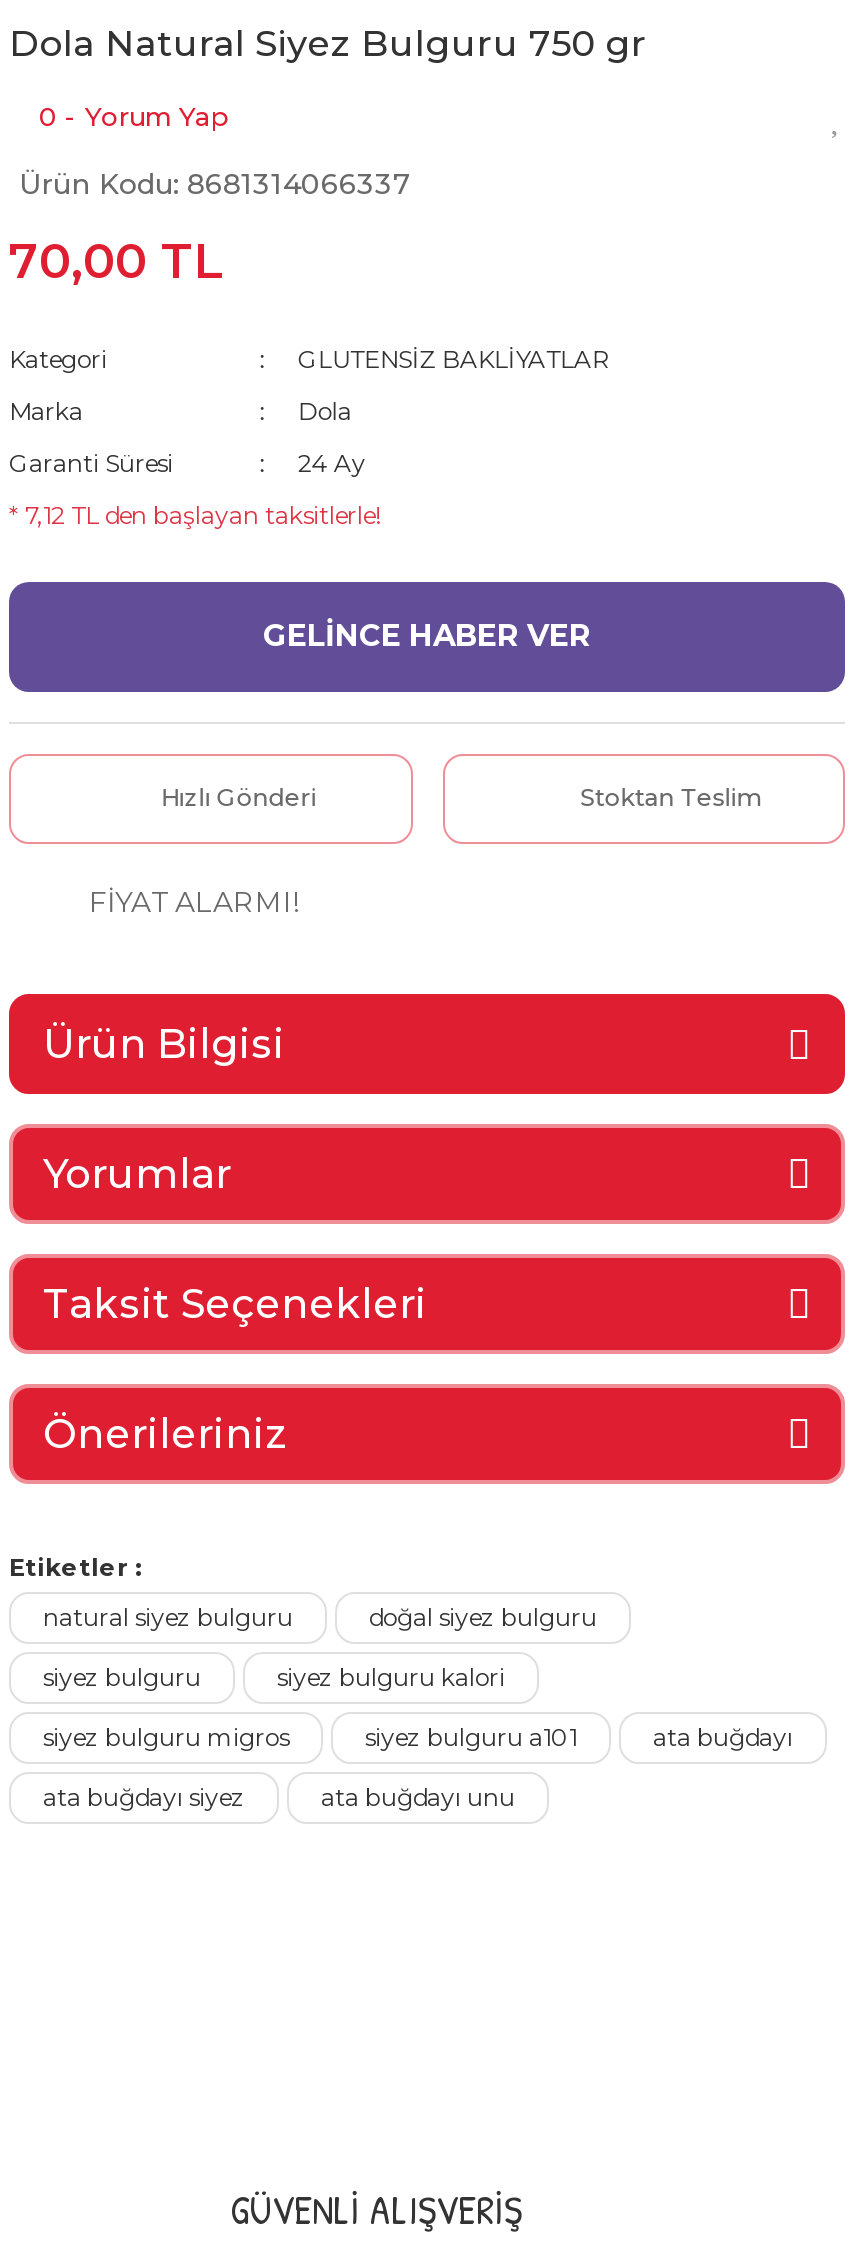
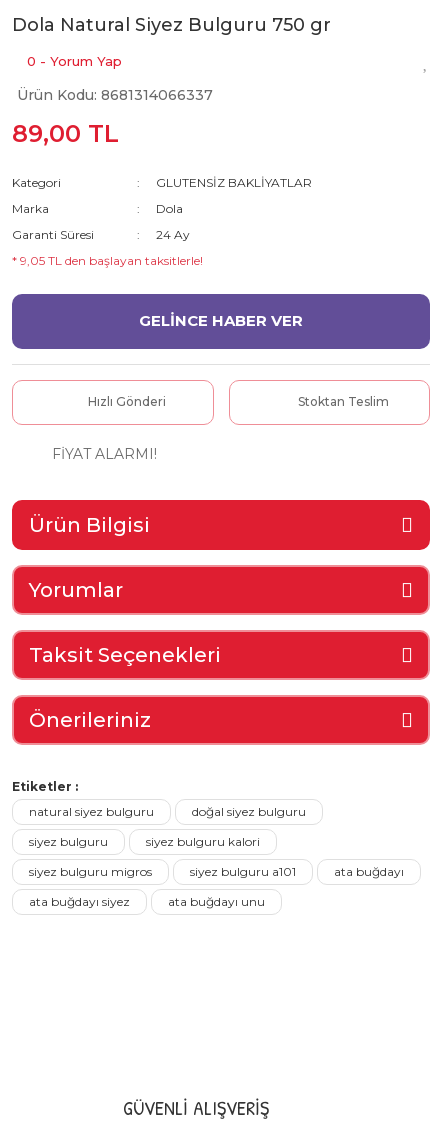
- 70,00 TL
+ 89,00 TL

- * 7,12 TL den başlayan taksitlerle!
+ * 9,05 TL den başlayan taksitlerle!
